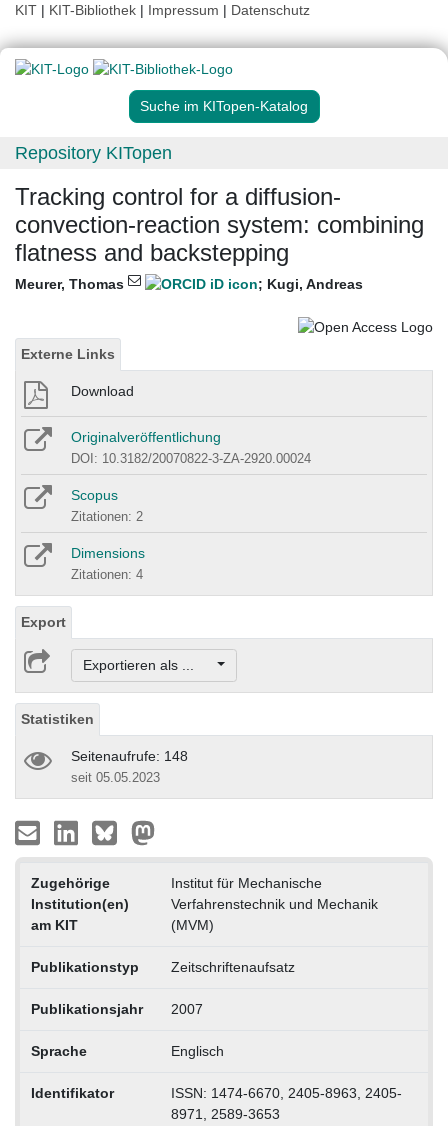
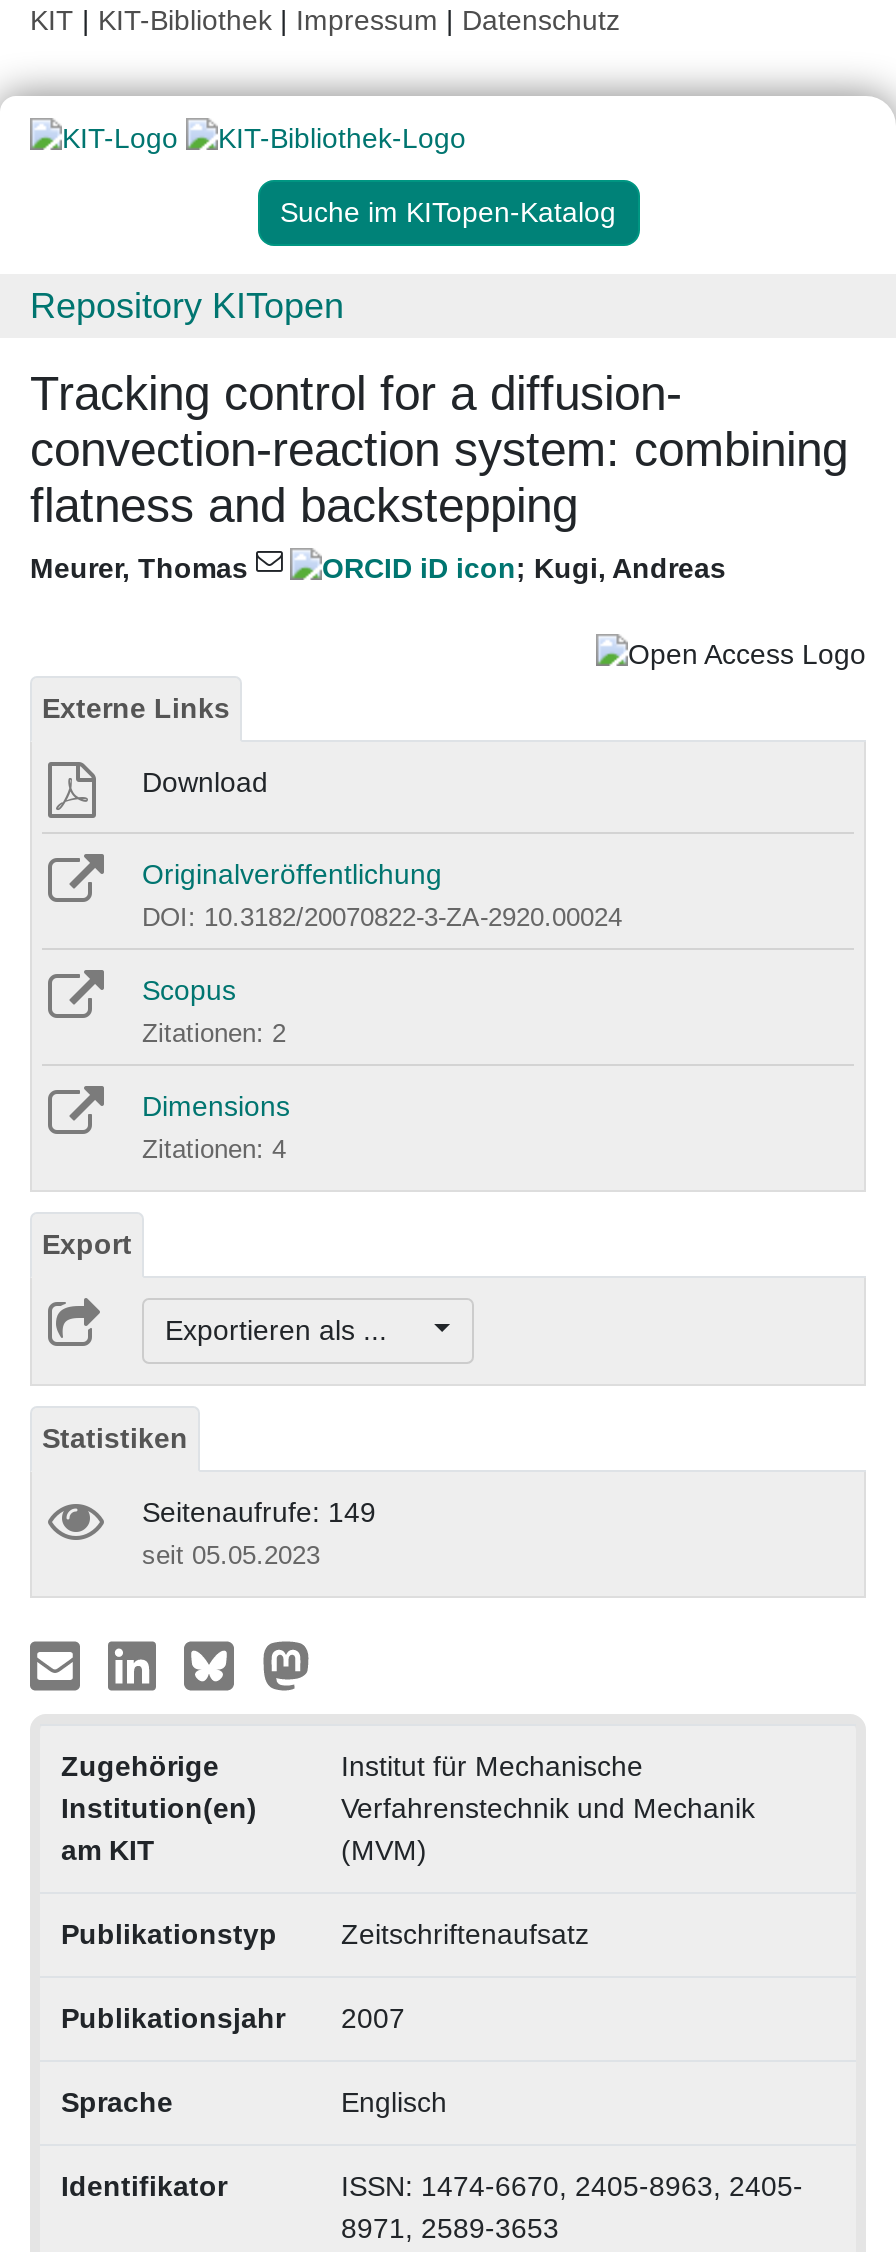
- Seitenaufrufe: 148
+ Seitenaufrufe: 149
